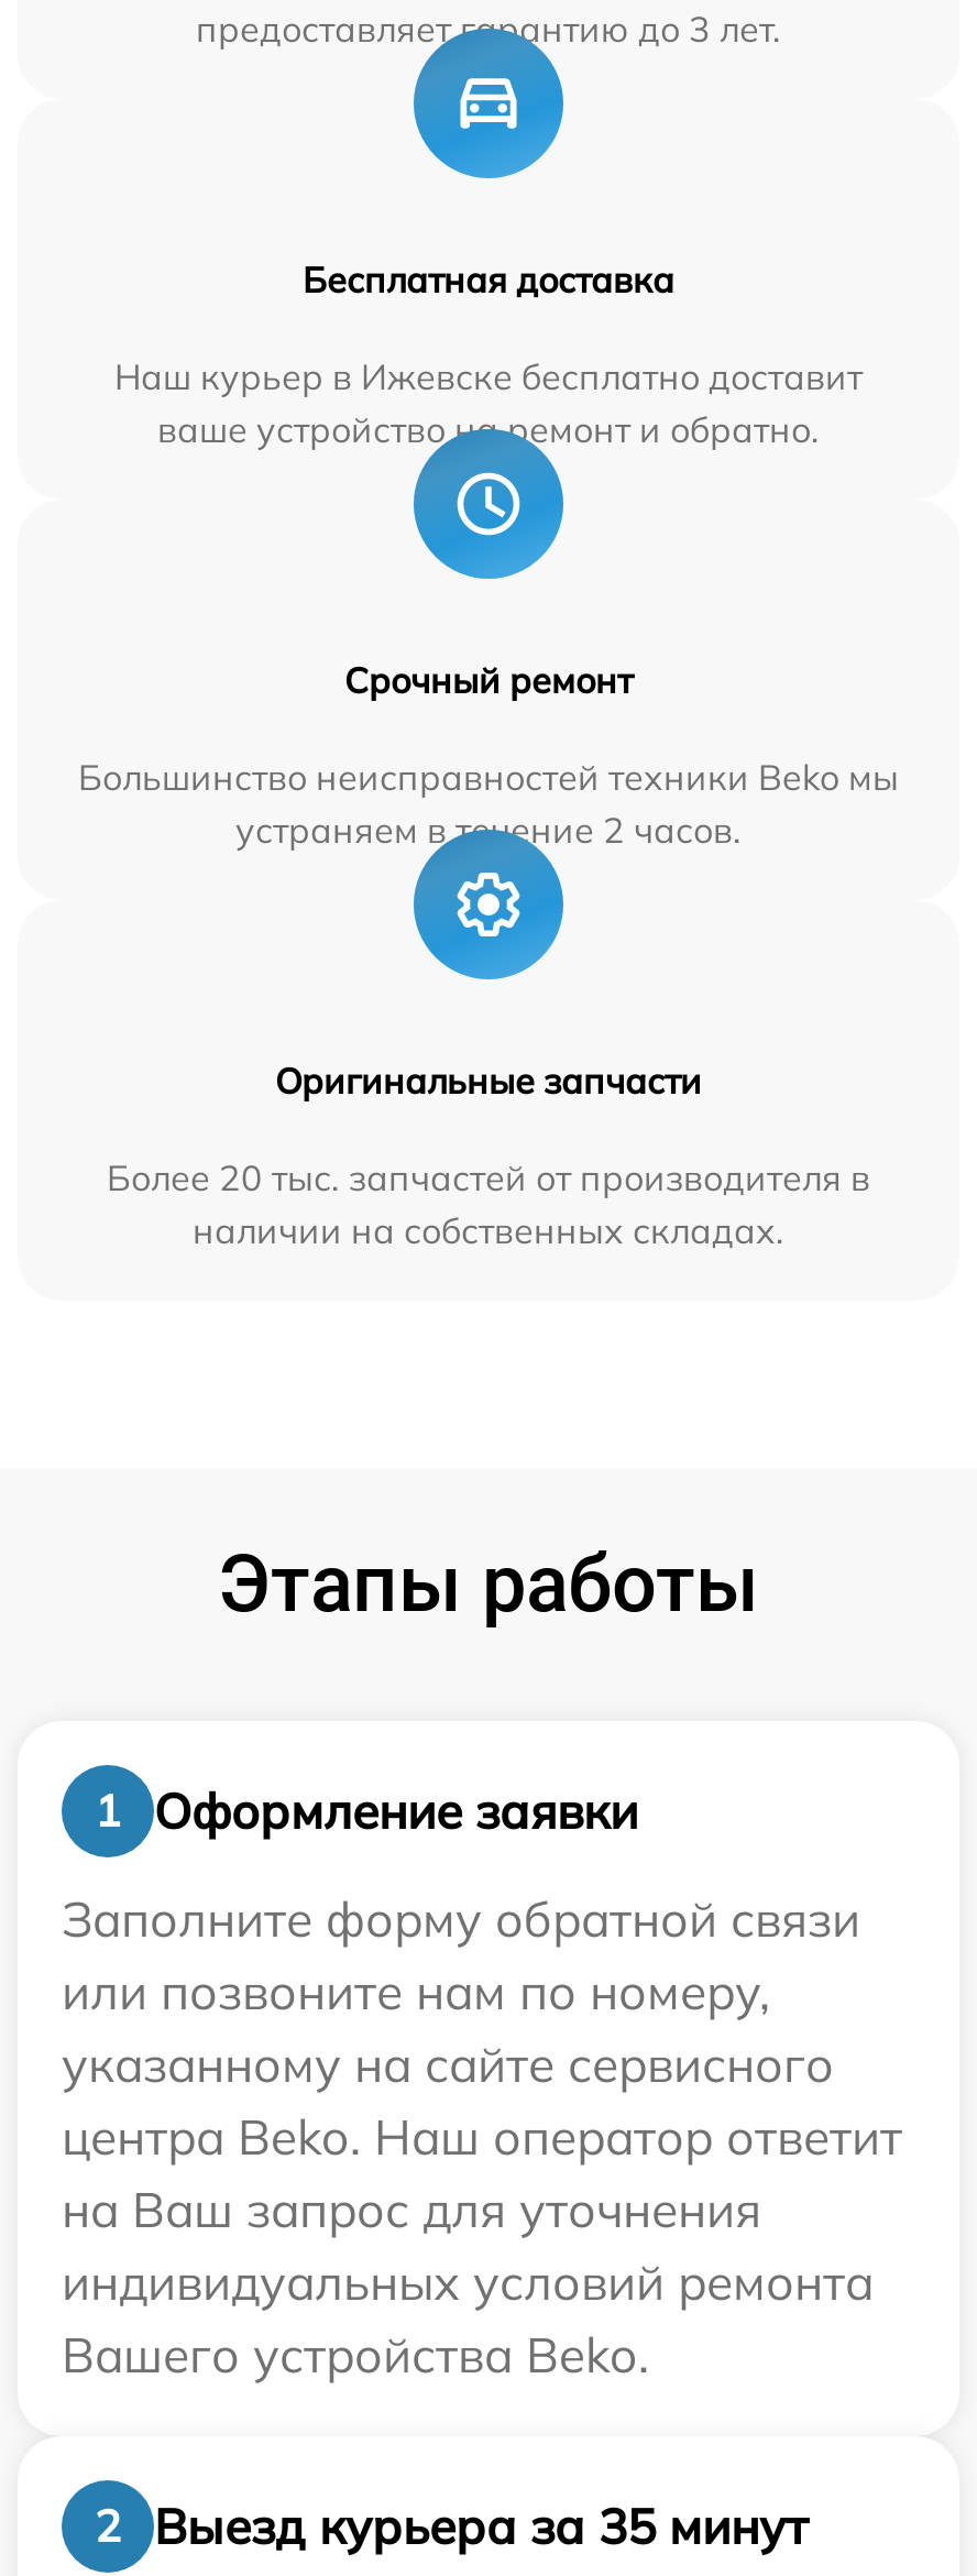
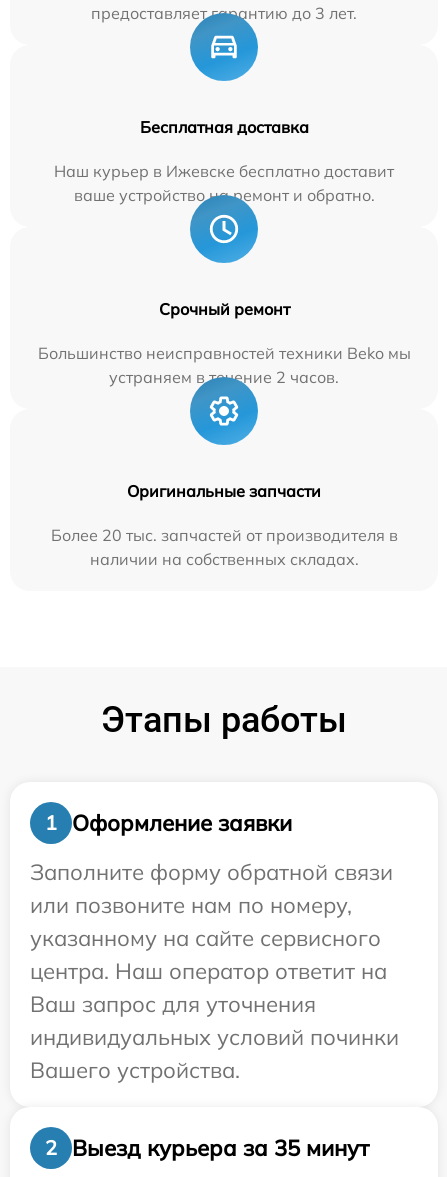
- центра Beko. Наш оператор ответит
- на Ваш запрос для уточнения
- индивидуальных условий ремонта
- Вашего устройства Beko.
+ центра. Наш оператор ответит на
+ Ваш запрос для уточнения
+ индивидуальных условий починки
+ Вашего устройства.
